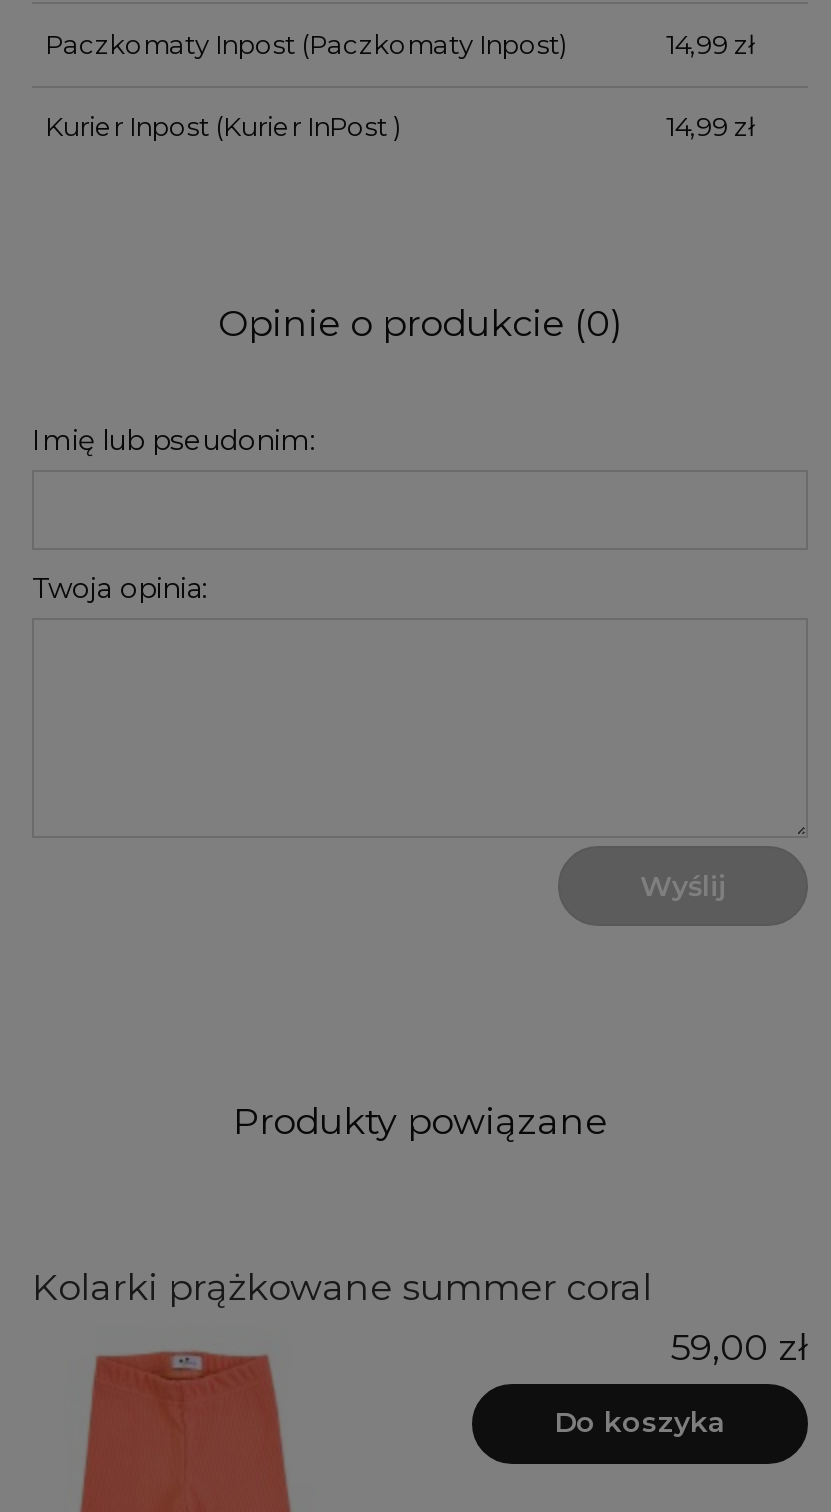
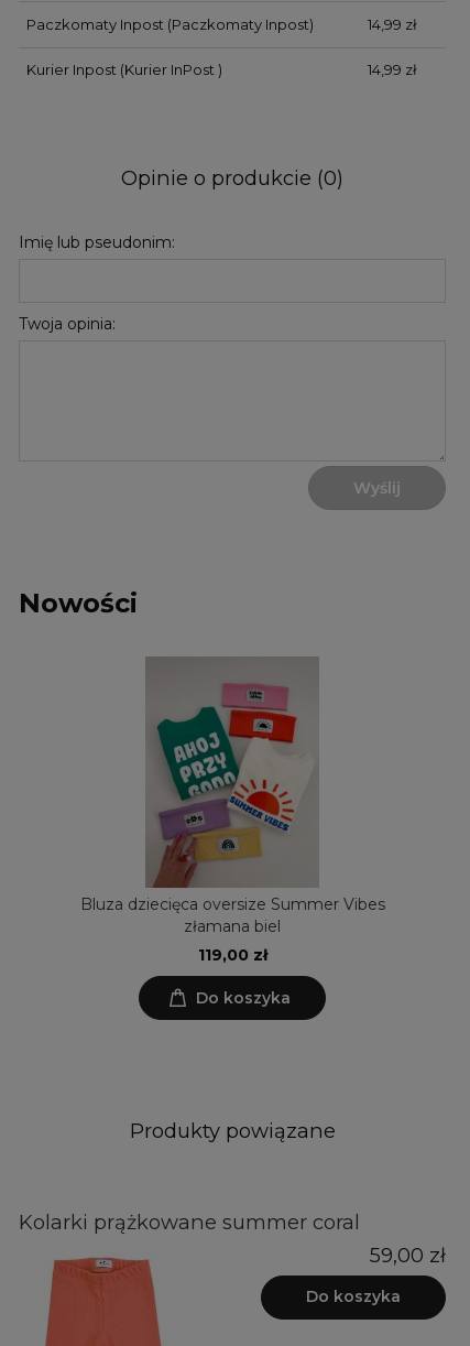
+ Nowości

+ [image]
+ Bluza dziecięca oversize Summer Vibes
+ złamana biel
+ 119,00 zł
+ Do koszyka
